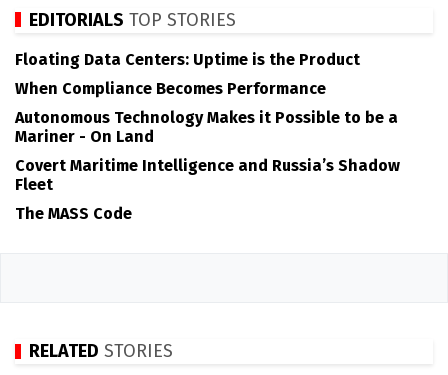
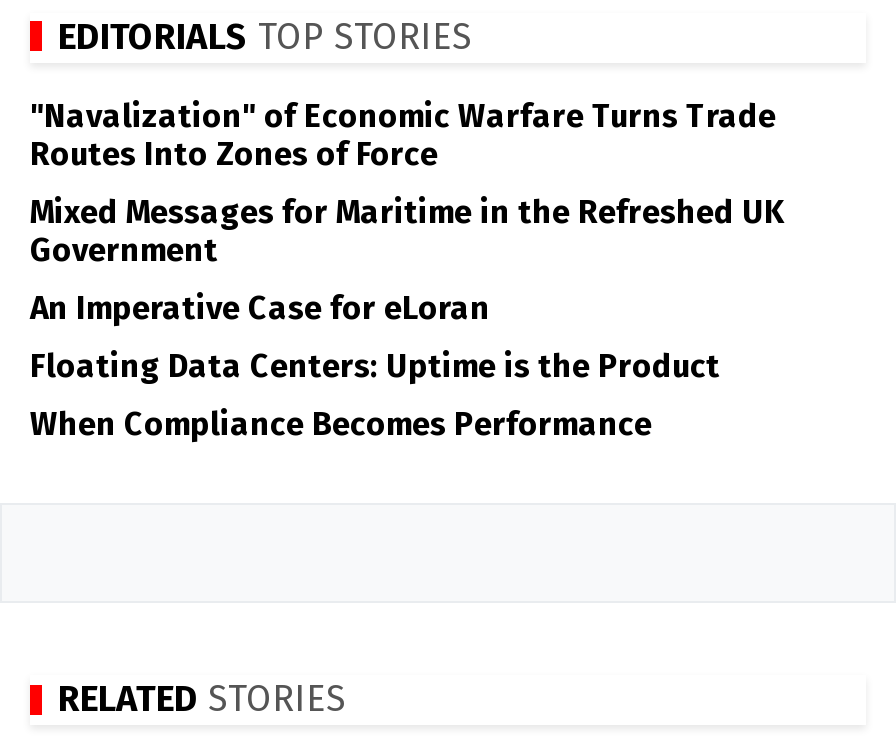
+ "Navalization" of Economic Warfare Turns Trade
+ Routes Into Zones of Force
+ Mixed Messages for Maritime in the Refreshed UK
+ Government
+ An Imperative Case for eLoran

moved down: Floating Data Centers: Uptime is the Product | When Compliance Becomes Performance

- Autonomous Technology Makes it Possible to be a
- Mariner - On Land
- Covert Maritime Intelligence and Russia’s Shadow
- Fleet
- The MASS Code
